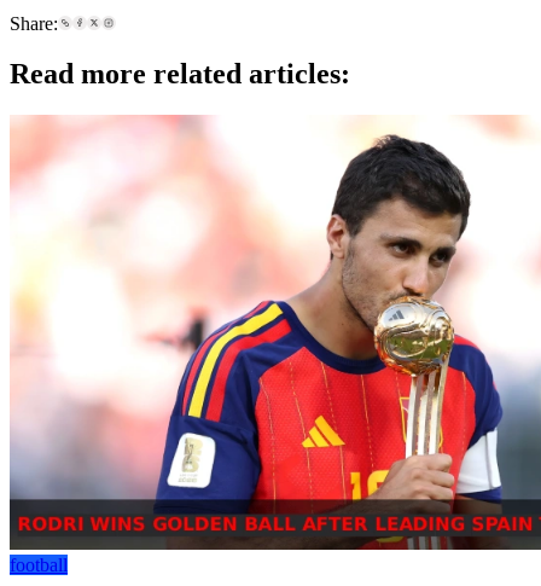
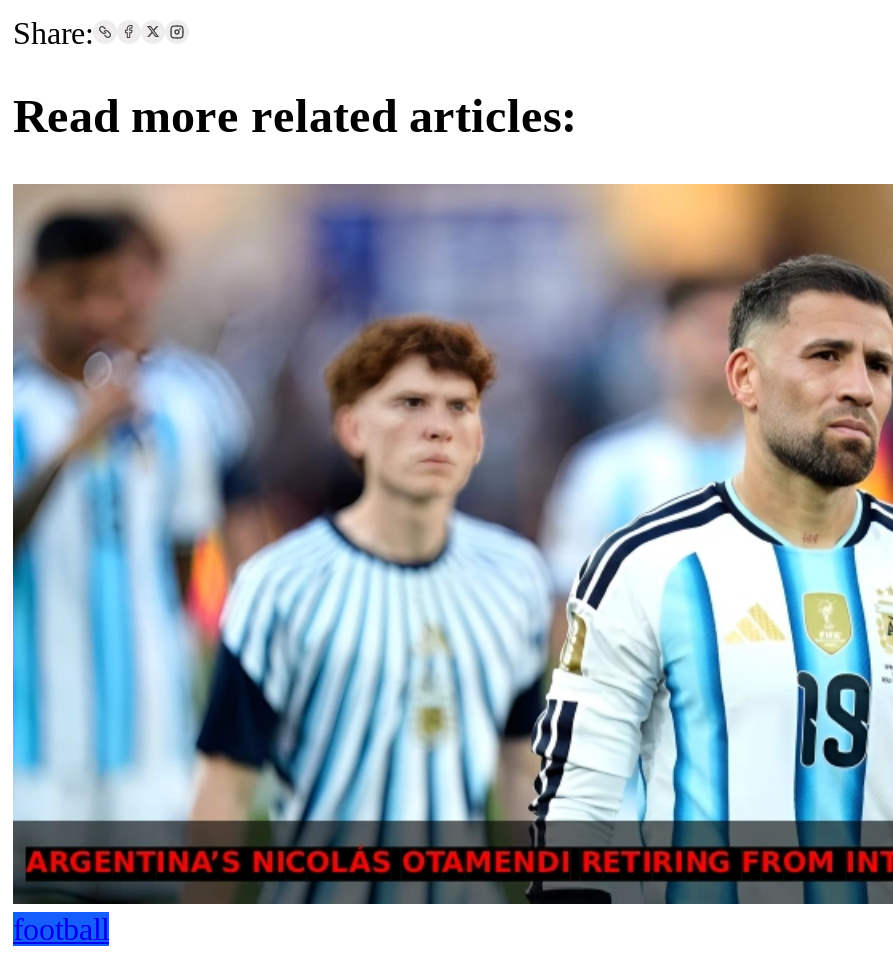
- [image]
+ [image]
